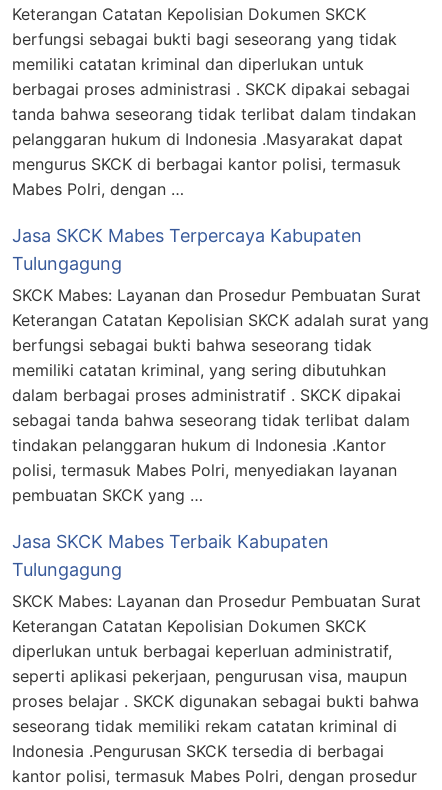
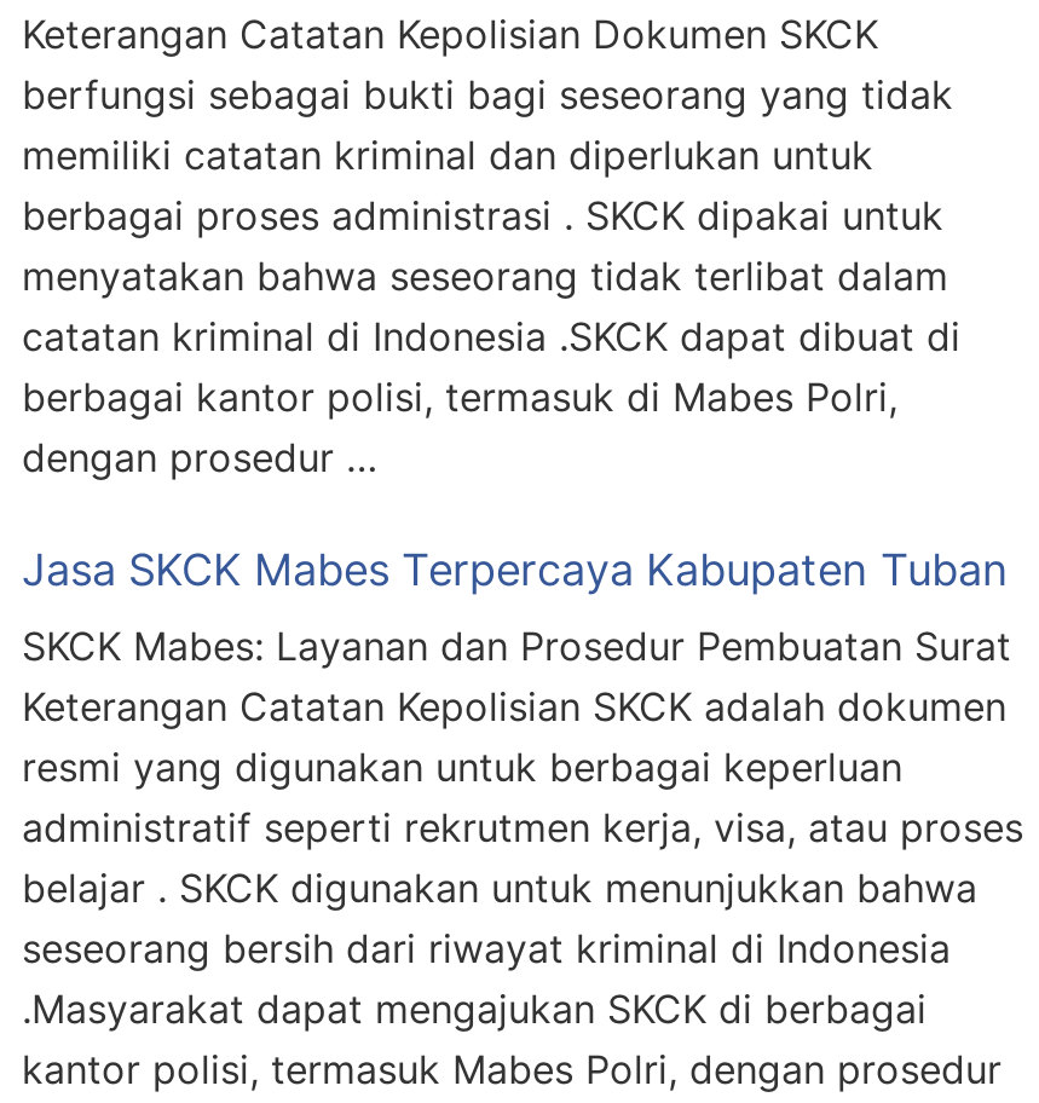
- berbagai proses administrasi . SKCK dipakai sebagai
- tanda bahwa seseorang tidak terlibat dalam tindakan
- pelanggaran hukum di Indonesia .Masyarakat dapat
- mengurus SKCK di berbagai kantor polisi, termasuk
- Mabes Polri, dengan …
+ berbagai proses administrasi . SKCK dipakai untuk
+ menyatakan bahwa seseorang tidak terlibat dalam
+ catatan kriminal di Indonesia .SKCK dapat dibuat di
+ berbagai kantor polisi, termasuk di Mabes Polri,
+ dengan prosedur …

- Jasa SKCK Mabes Terpercaya Kabupaten
- Tulungagung
+ Jasa SKCK Mabes Terpercaya Kabupaten Tuban

- Keterangan Catatan Kepolisian SKCK adalah surat yang
- berfungsi sebagai bukti bahwa seseorang tidak
- memiliki catatan kriminal, yang sering dibutuhkan
- dalam berbagai proses administratif . SKCK dipakai
- sebagai tanda bahwa seseorang tidak terlibat dalam
- tindakan pelanggaran hukum di Indonesia .Kantor
- polisi, termasuk Mabes Polri, menyediakan layanan
- pembuatan SKCK yang …
- Jasa SKCK Mabes Terbaik Kabupaten
- Tulungagung
- SKCK Mabes: Layanan dan Prosedur Pembuatan Surat
- Keterangan Catatan Kepolisian Dokumen SKCK
- diperlukan untuk berbagai keperluan administratif,
- seperti aplikasi pekerjaan, pengurusan visa, maupun
- proses belajar . SKCK digunakan sebagai bukti bahwa
- seseorang tidak memiliki rekam catatan kriminal di
- Indonesia .Pengurusan SKCK tersedia di berbagai
+ Keterangan Catatan Kepolisian SKCK adalah dokumen
+ resmi yang digunakan untuk berbagai keperluan
+ administratif seperti rekrutmen kerja, visa, atau proses
+ belajar . SKCK digunakan untuk menunjukkan bahwa
+ seseorang bersih dari riwayat kriminal di Indonesia
+ .Masyarakat dapat mengajukan SKCK di berbagai
